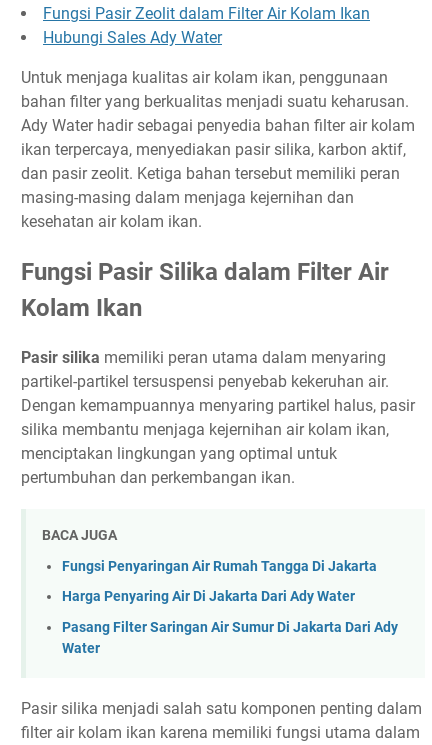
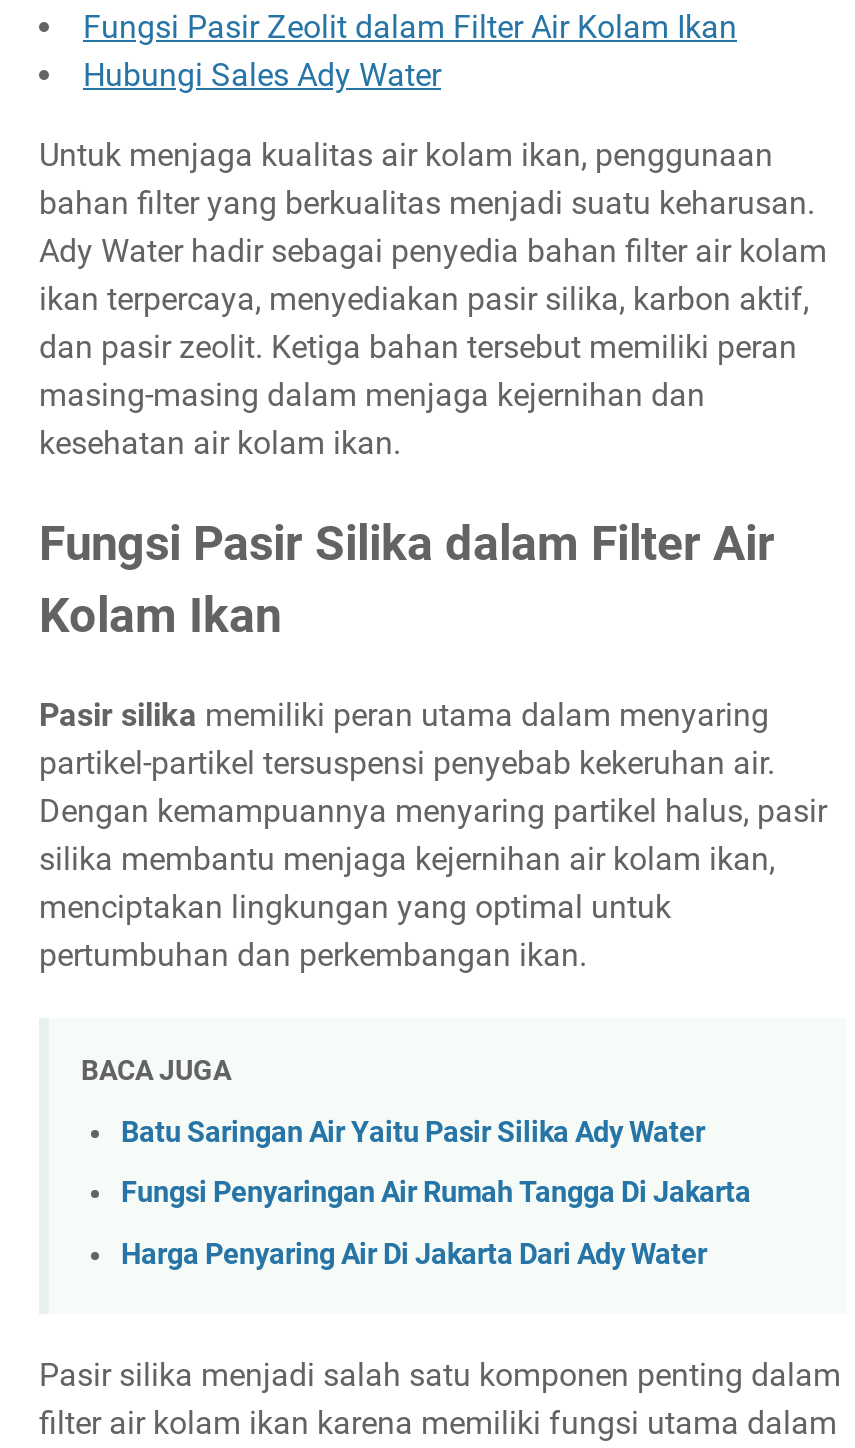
+ Batu Saringan Air Yaitu Pasir Silika Ady Water

moved down: Fungsi Penyaringan Air Rumah Tangga Di Jakarta | Harga Penyaring Air Di Jakarta Dari Ady Water

- Pasang Filter Saringan Air Sumur Di Jakarta Dari Ady
- Water
